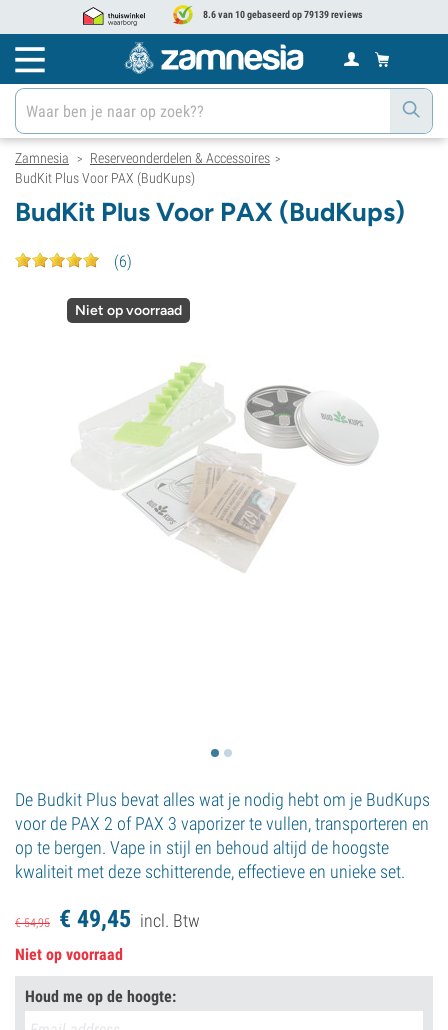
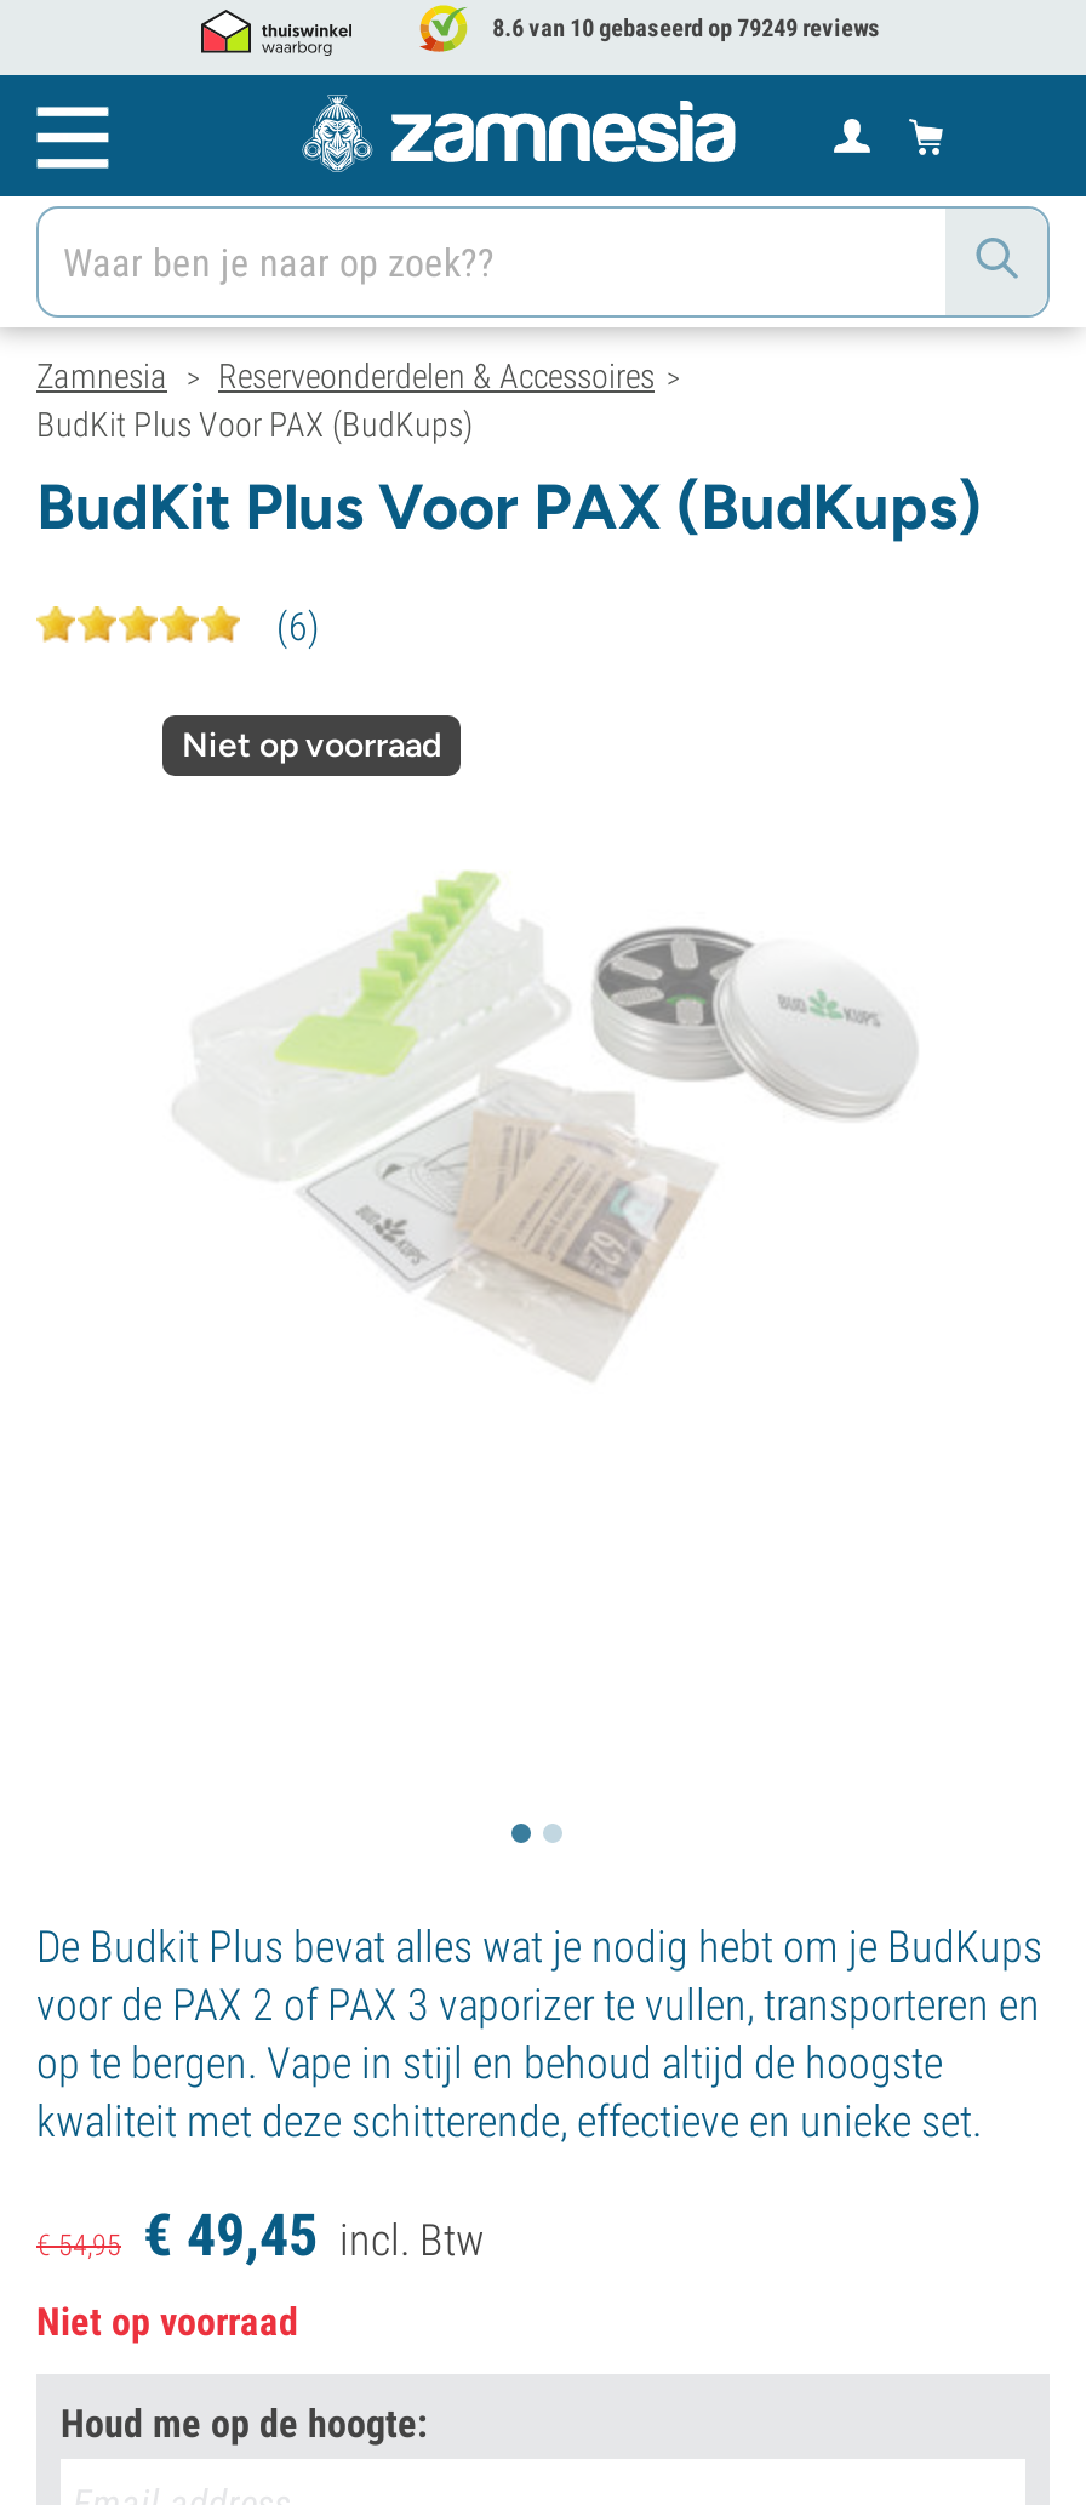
- 8.6 van 10 gebaseerd op 79139 reviews
+ 8.6 van 10 gebaseerd op 79249 reviews
